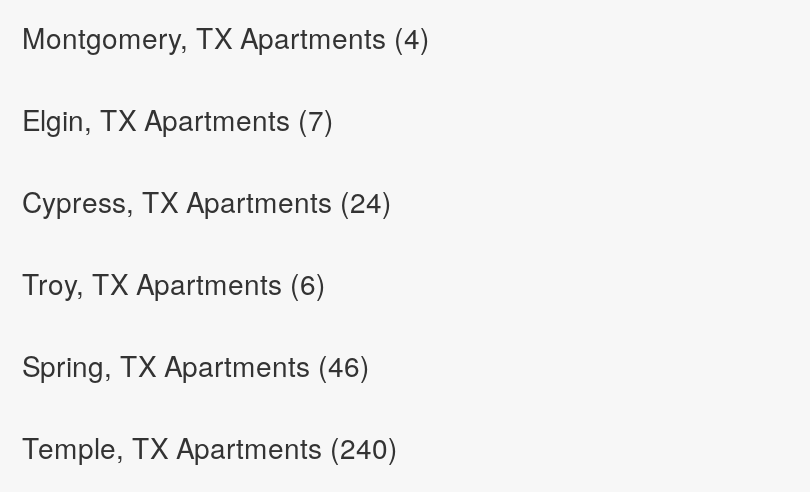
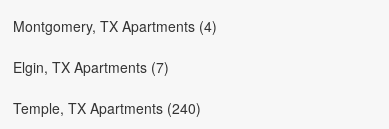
- Cypress, TX Apartments (24)
- Troy, TX Apartments (6)
- Spring, TX Apartments (46)
